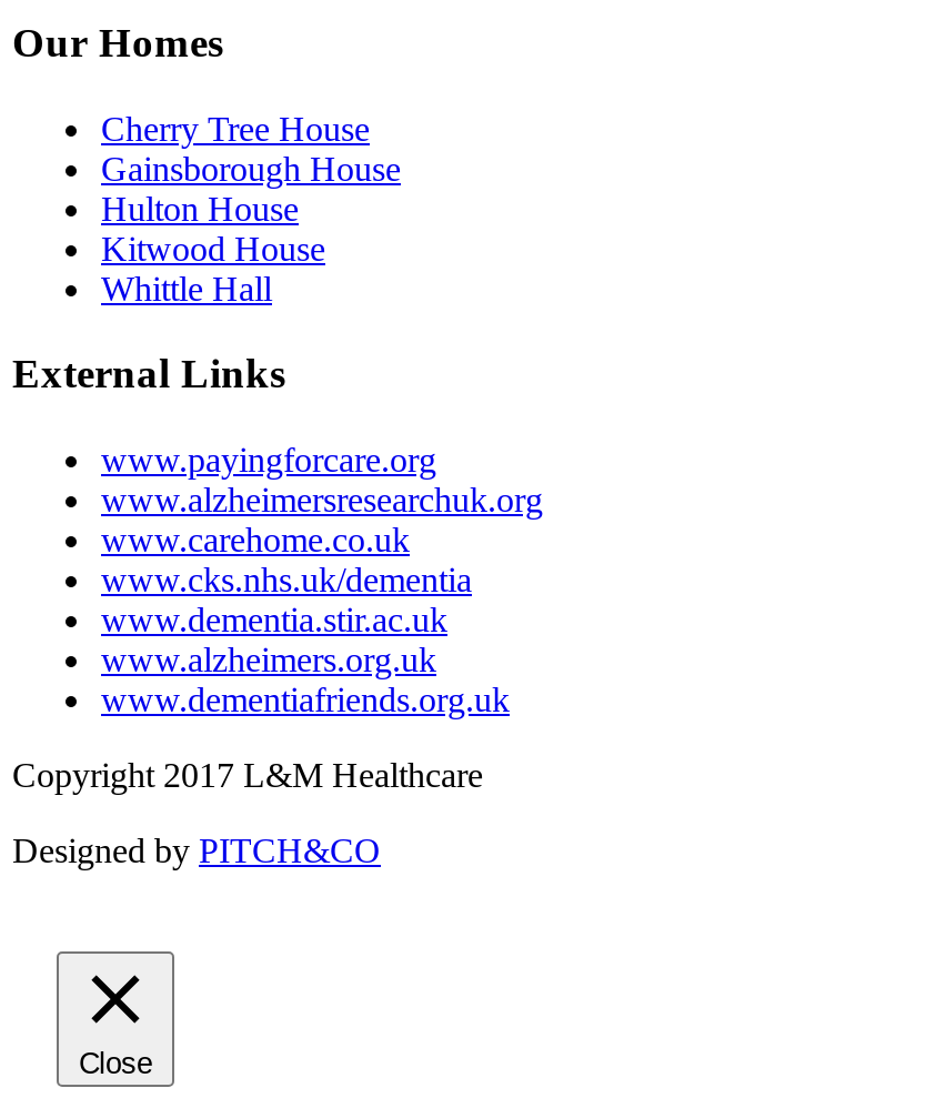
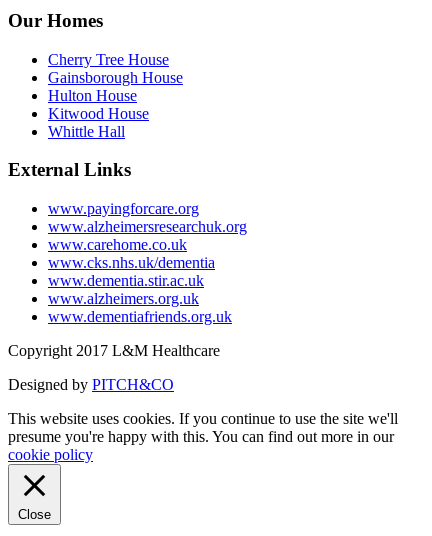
+ This website uses cookies. If you continue to use the site we'll
+ presume you're happy with this. You can find out more in our
+ cookie policy
